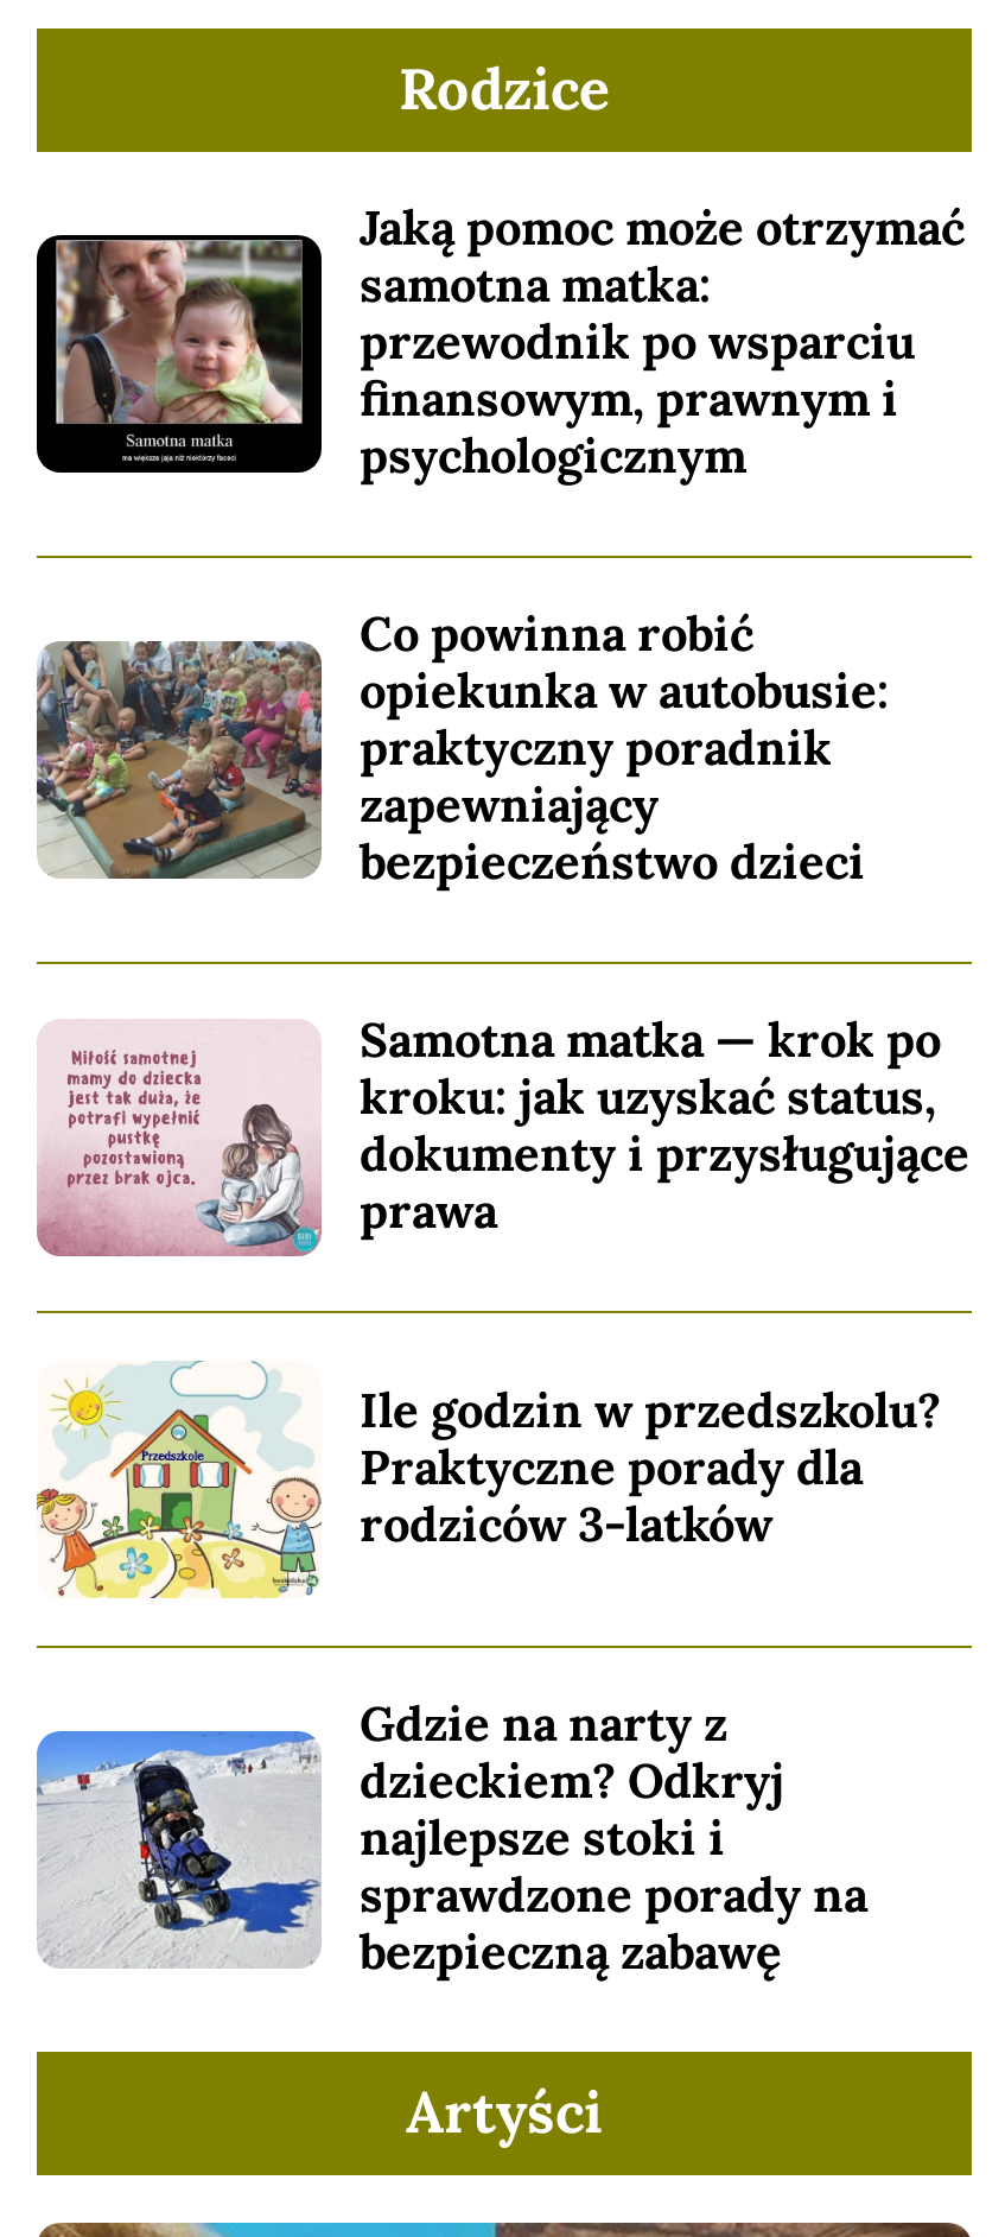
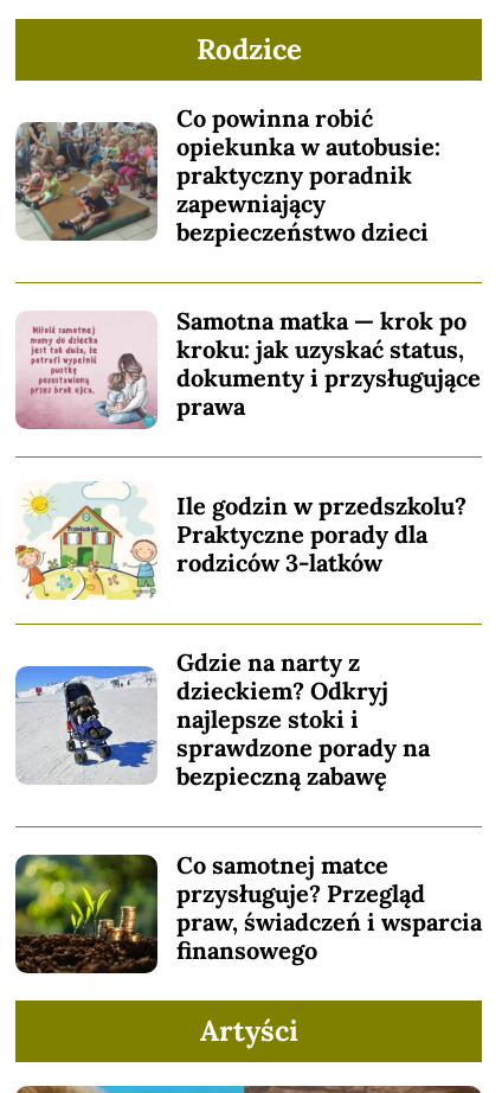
- [image]
- Jaką pomoc może otrzymać
- samotna matka:
- przewodnik po wsparciu
- finansowym, prawnym i
- psychologicznym

moved up: [image] | Co powinna robić | opiekunka w autobusie: | ... | sprawdzone porady na | bezpieczną zabawę

+ [image]
+ Co samotnej matce
+ przysługuje? Przegląd
+ praw, świadczeń i wsparcia
+ finansowego
